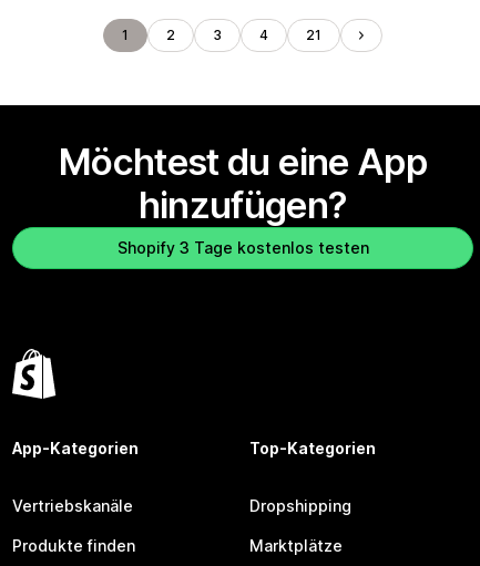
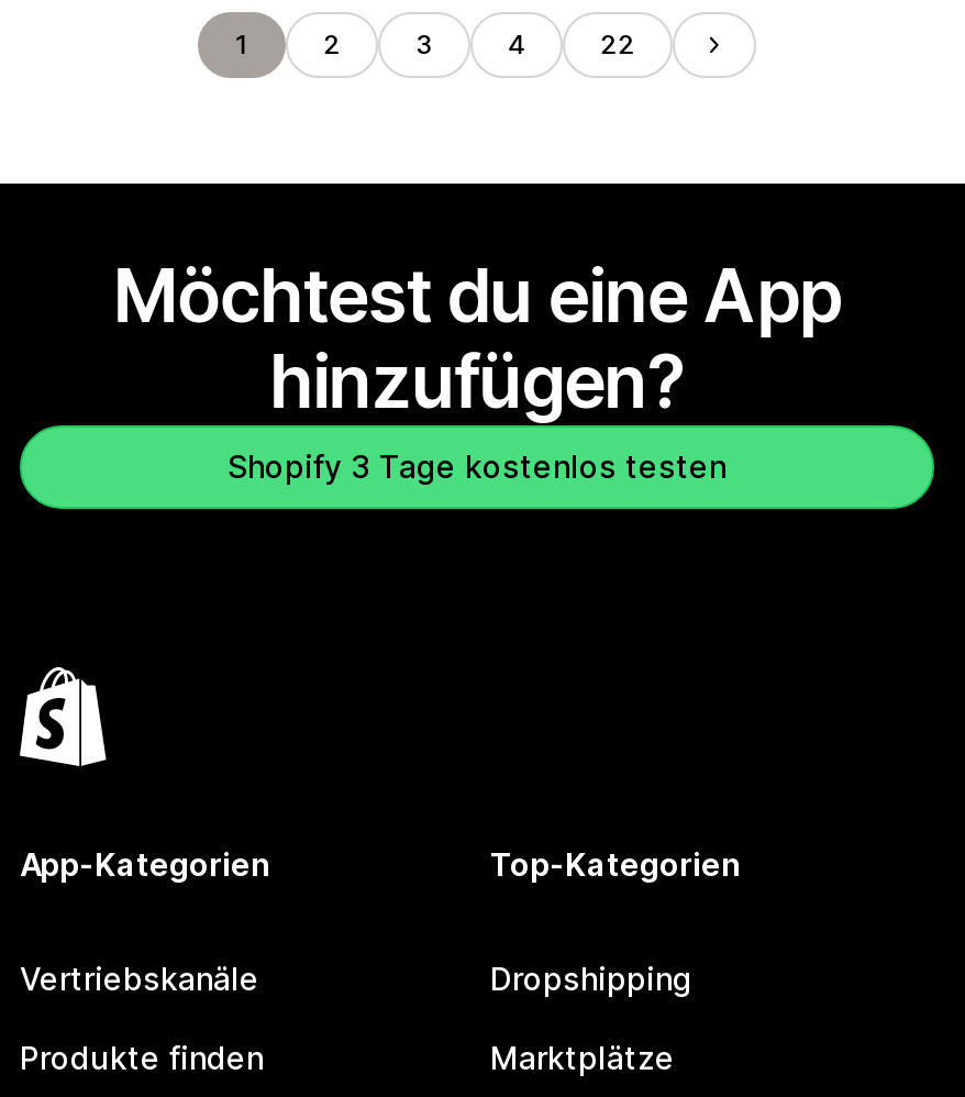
- 21
+ 22
